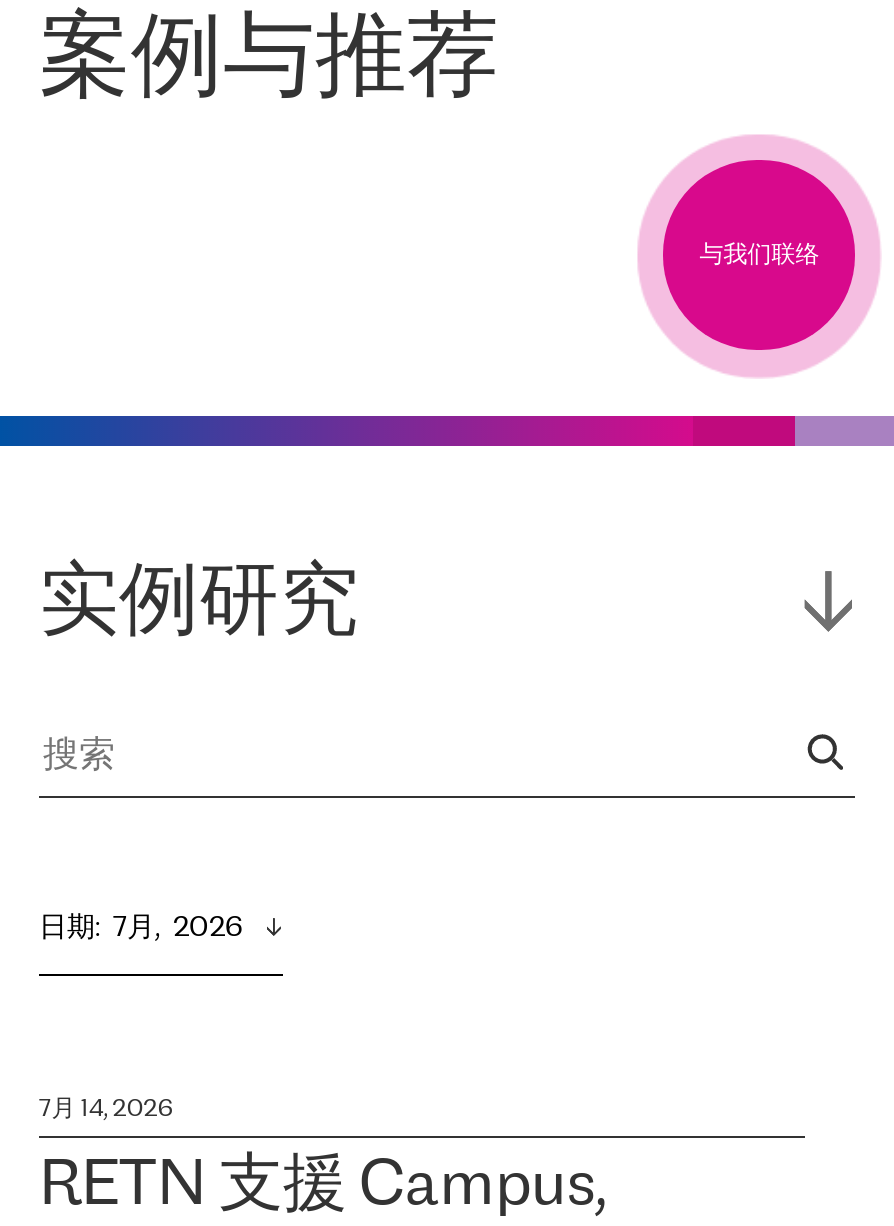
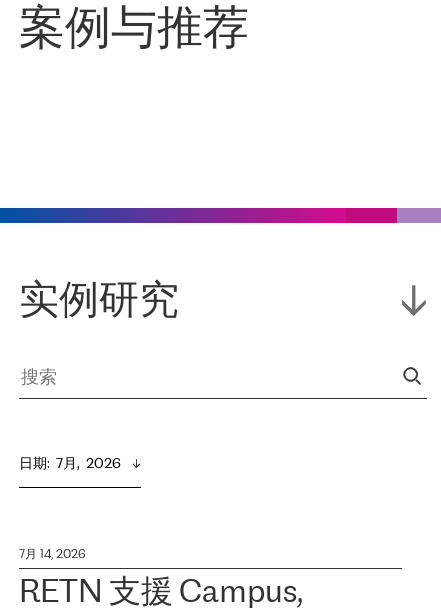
- [image]
- 与我们联络
